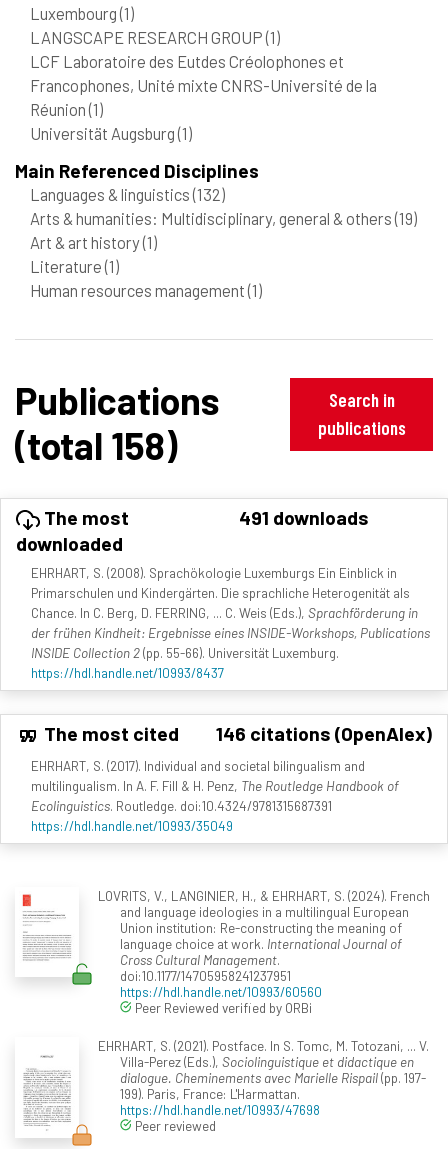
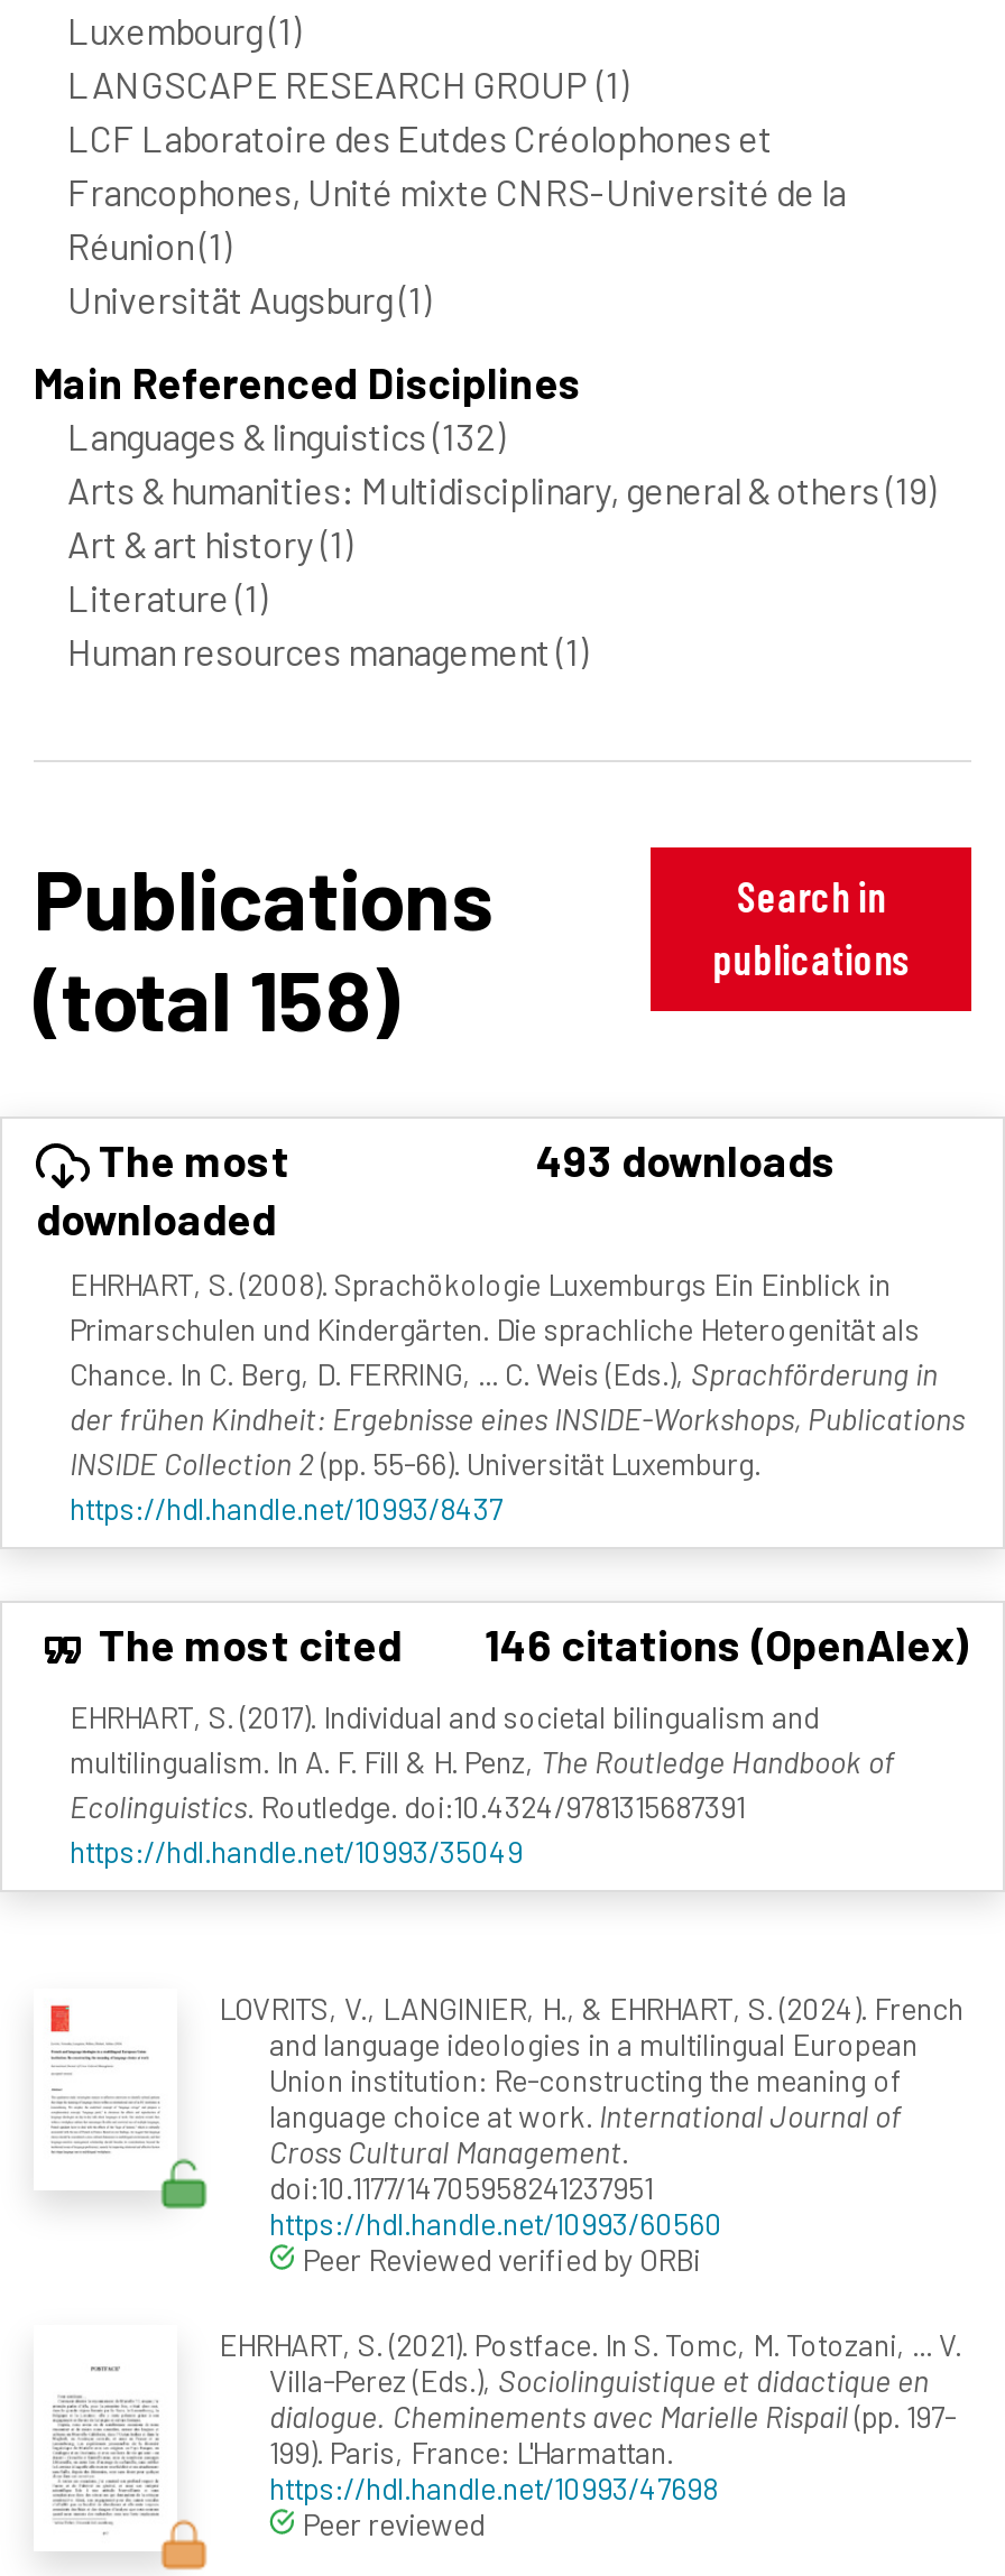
- 491 downloads
+ 493 downloads
